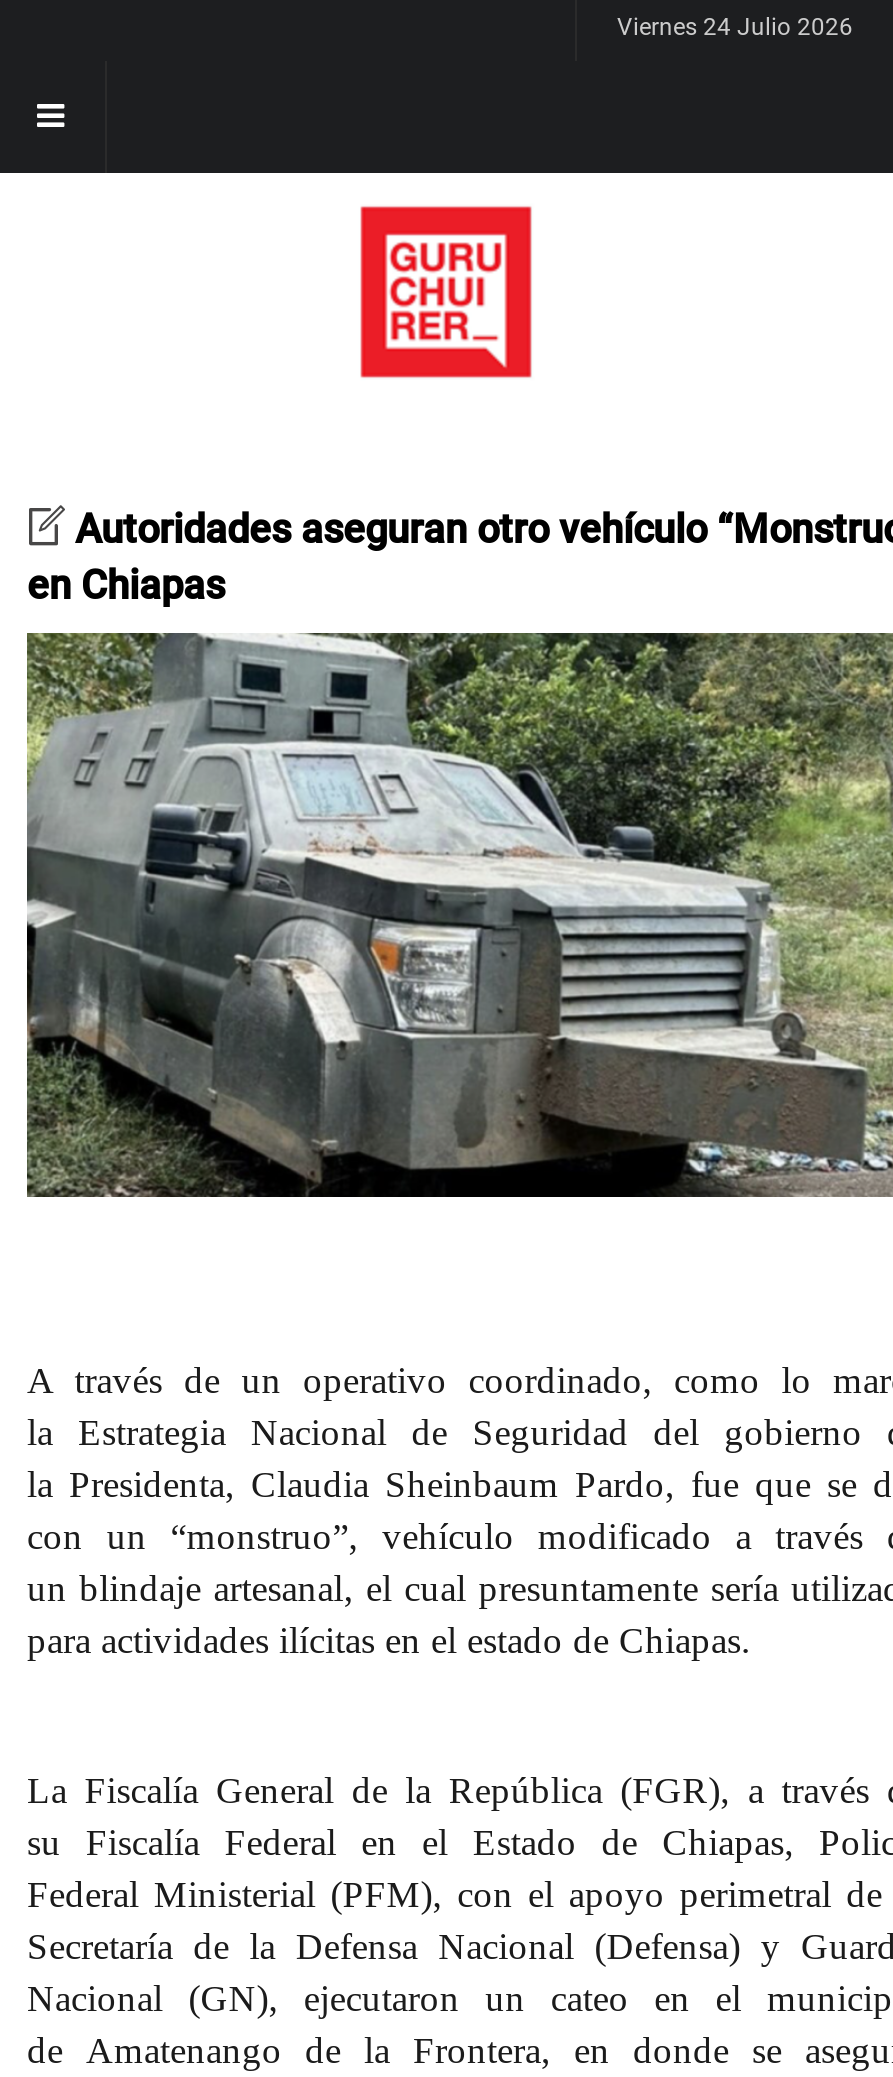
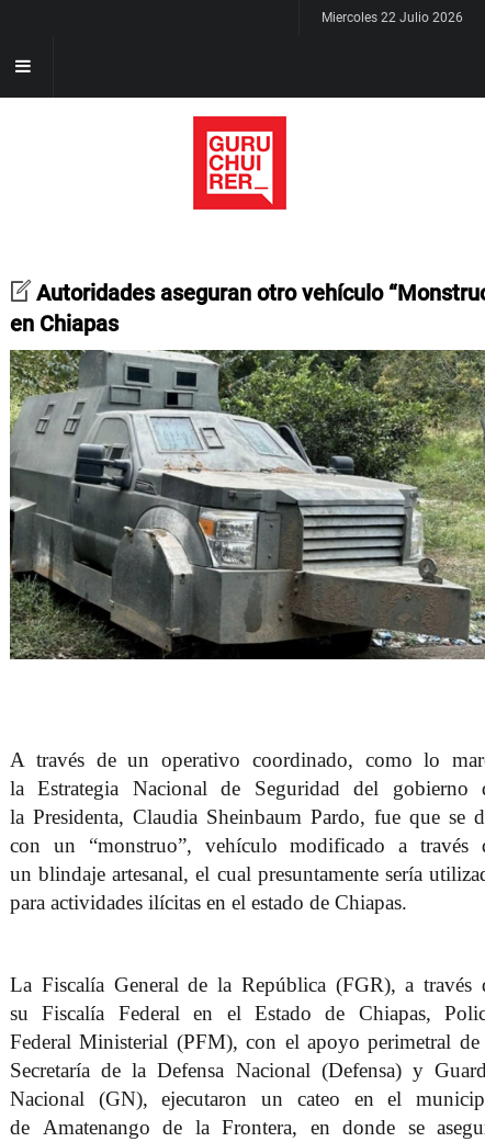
- Viernes 24 Julio 2026
+ Miercoles 22 Julio 2026
